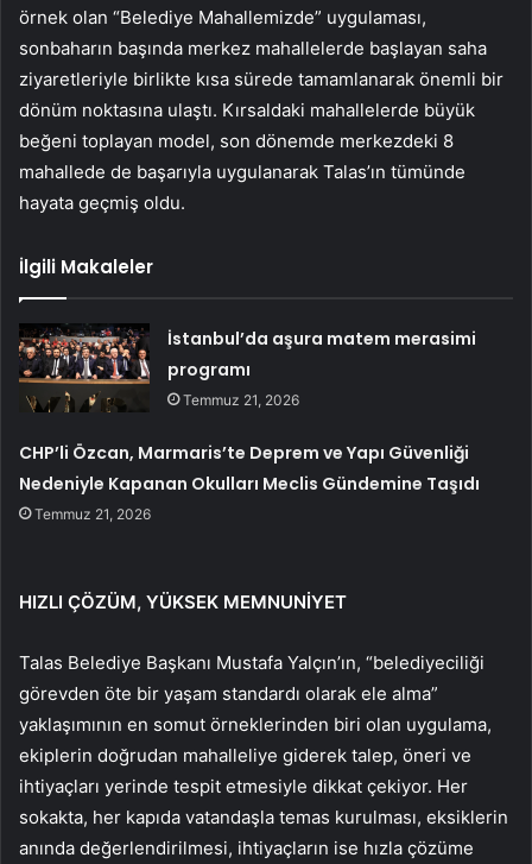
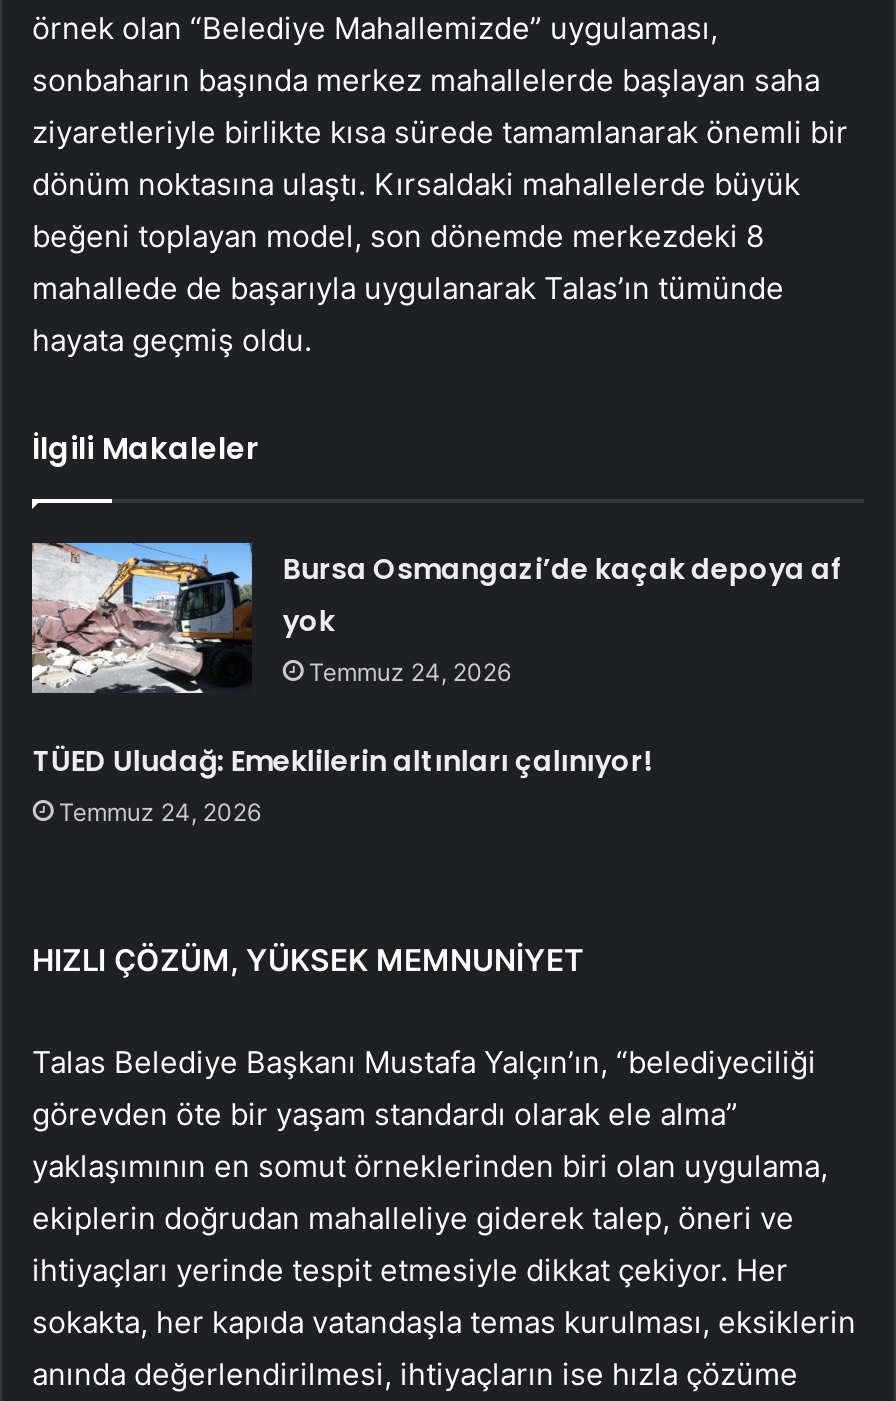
- [image]
- İstanbul’da aşura matem merasimi
- programı
- Temmuz 21, 2026
+ [image]
+ Bursa Osmangazi’de kaçak depoya af
+ yok
+ Temmuz 24, 2026

- CHP’li Özcan, Marmaris’te Deprem ve Yapı Güvenliği
- Nedeniyle Kapanan Okulları Meclis Gündemine Taşıdı
- Temmuz 21, 2026
+ TÜED Uludağ: Emeklilerin altınları çalınıyor!
+ Temmuz 24, 2026
